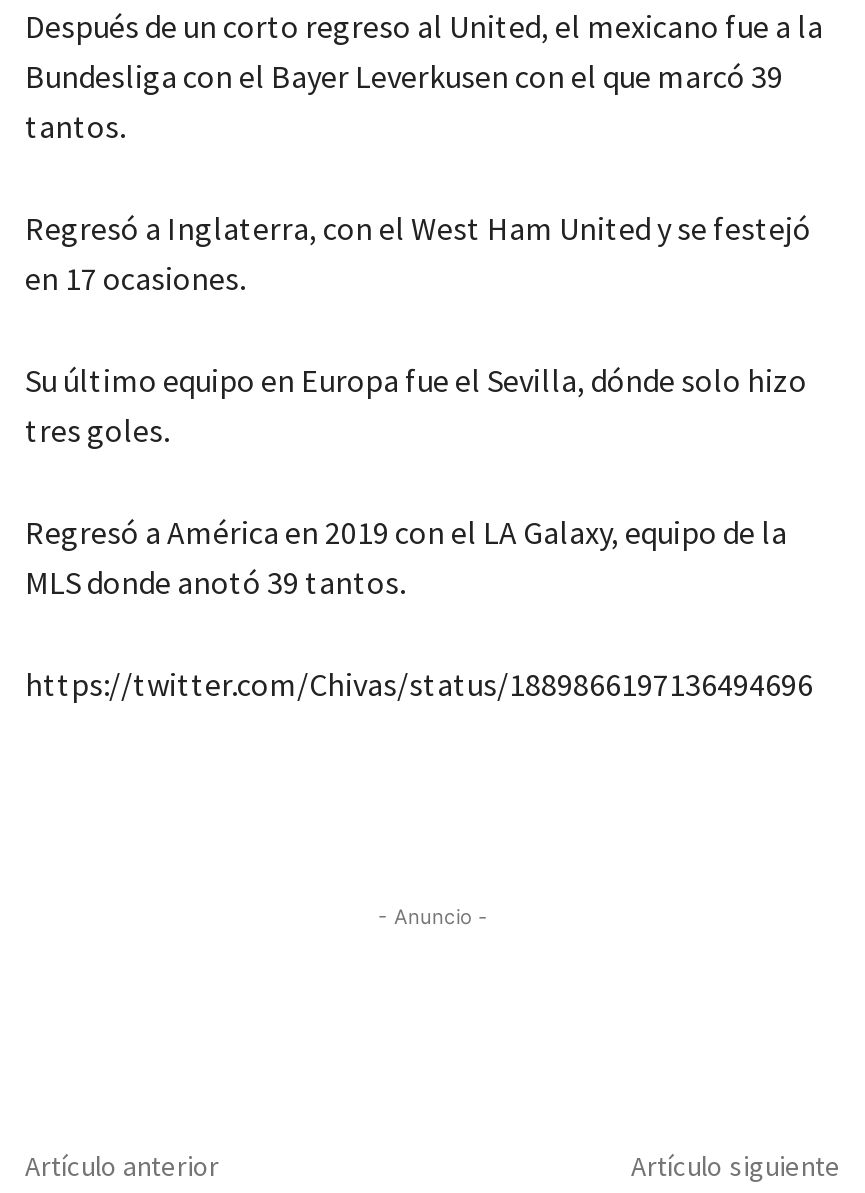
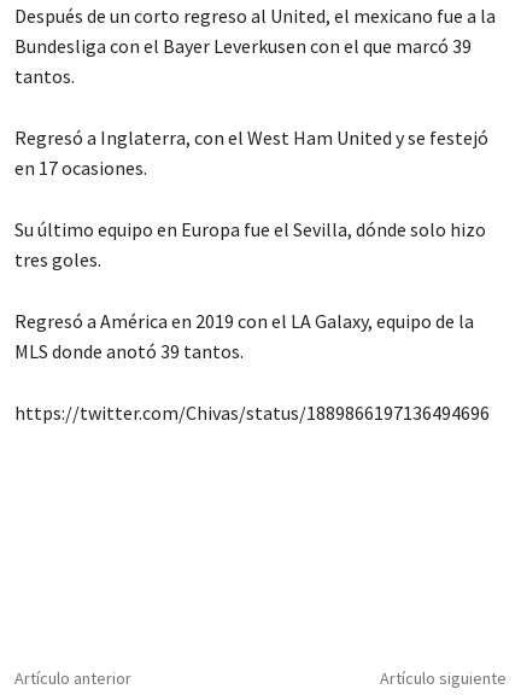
- - Anuncio -
